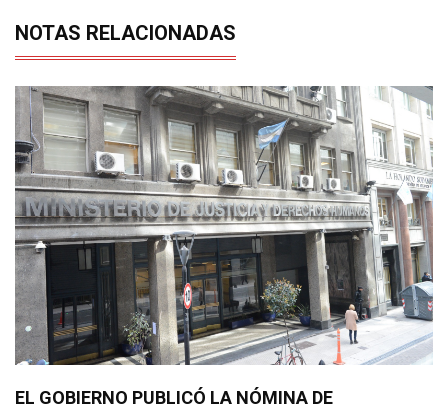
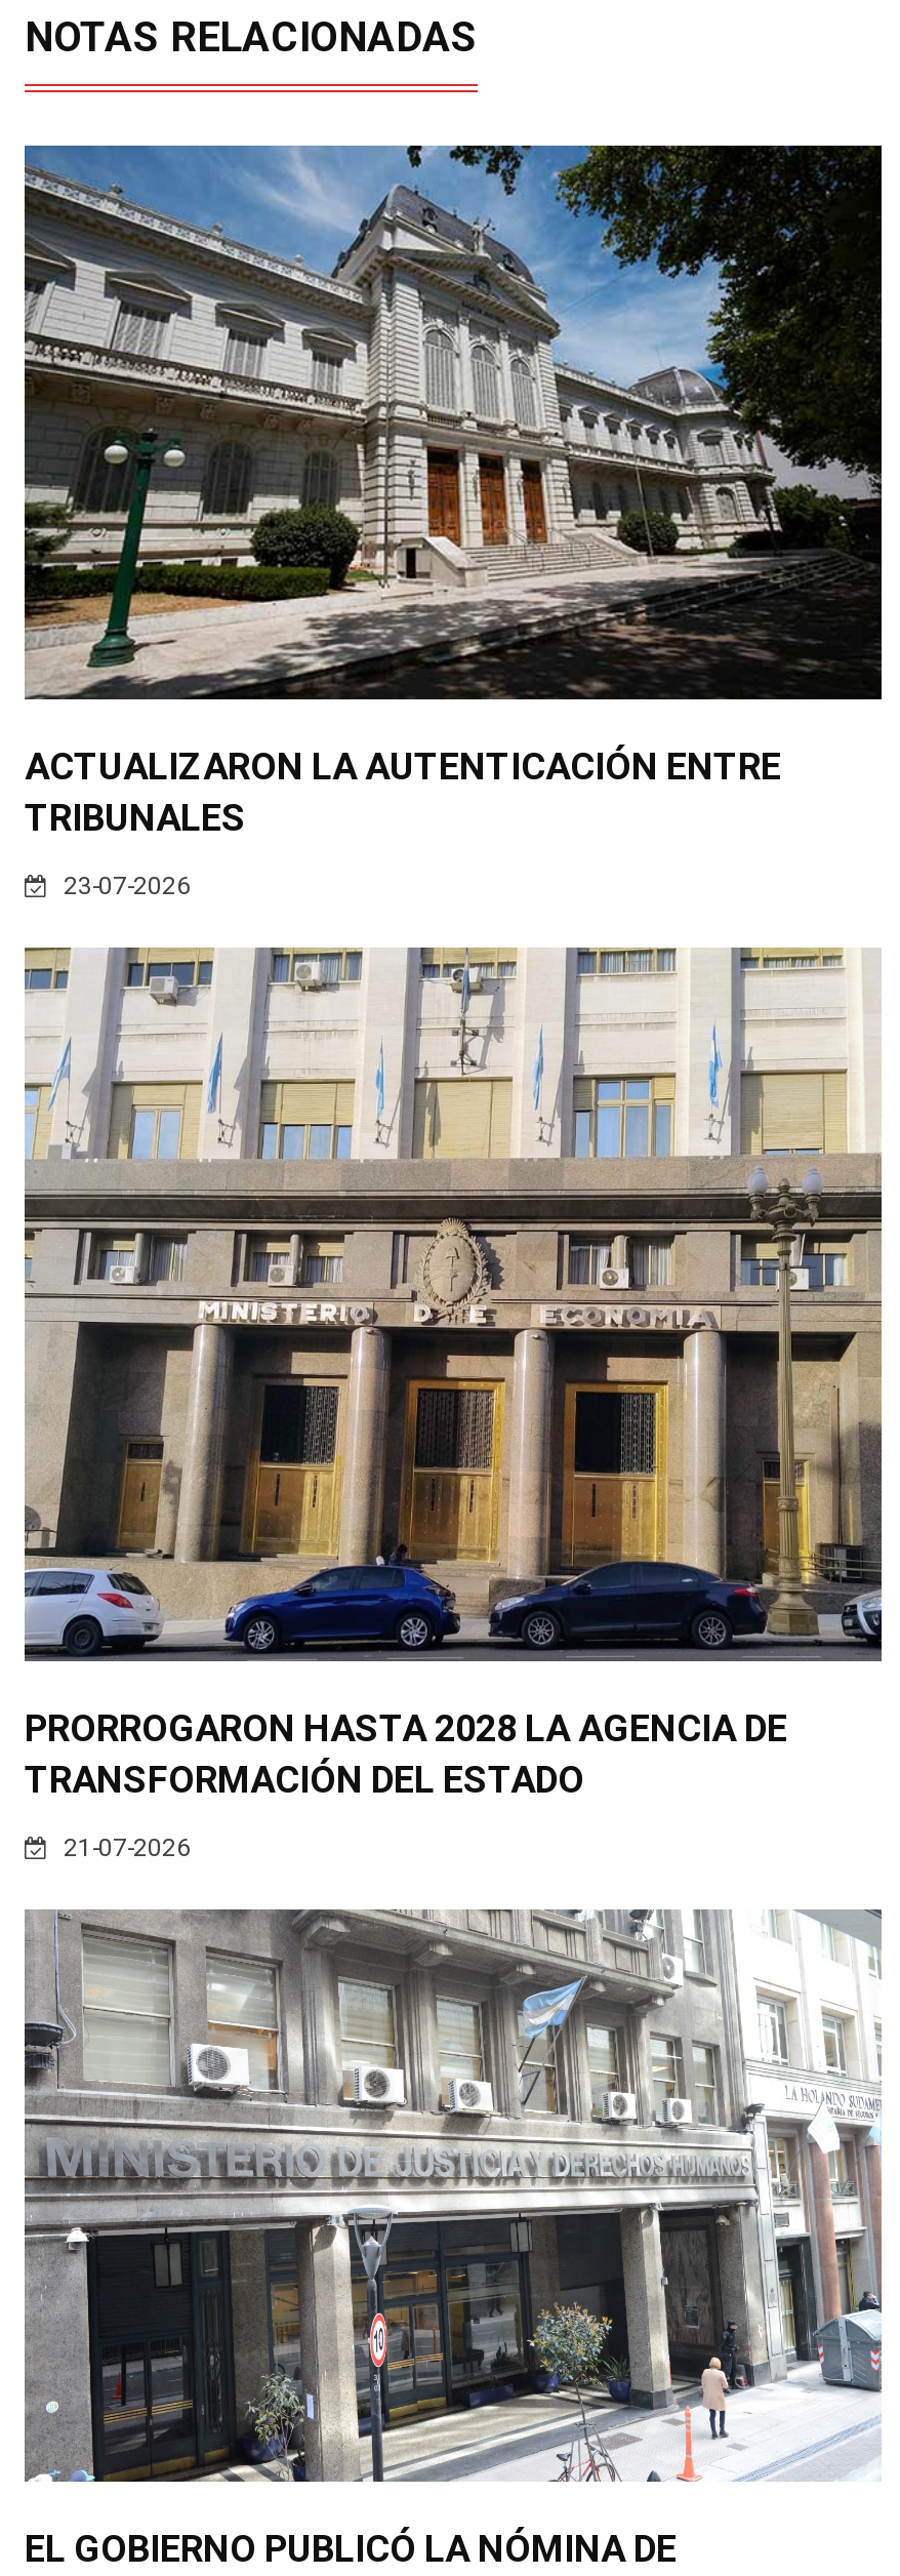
+ [image]
+ PRORROGARON HASTA 2028 LA AGENCIA DE
+ TRANSFORMACIÓN DEL ESTADO
+ 21-07-2026

+ [image]
+ ACTUALIZARON LA AUTENTICACIÓN ENTRE
+ TRIBUNALES
+ 23-07-2026
